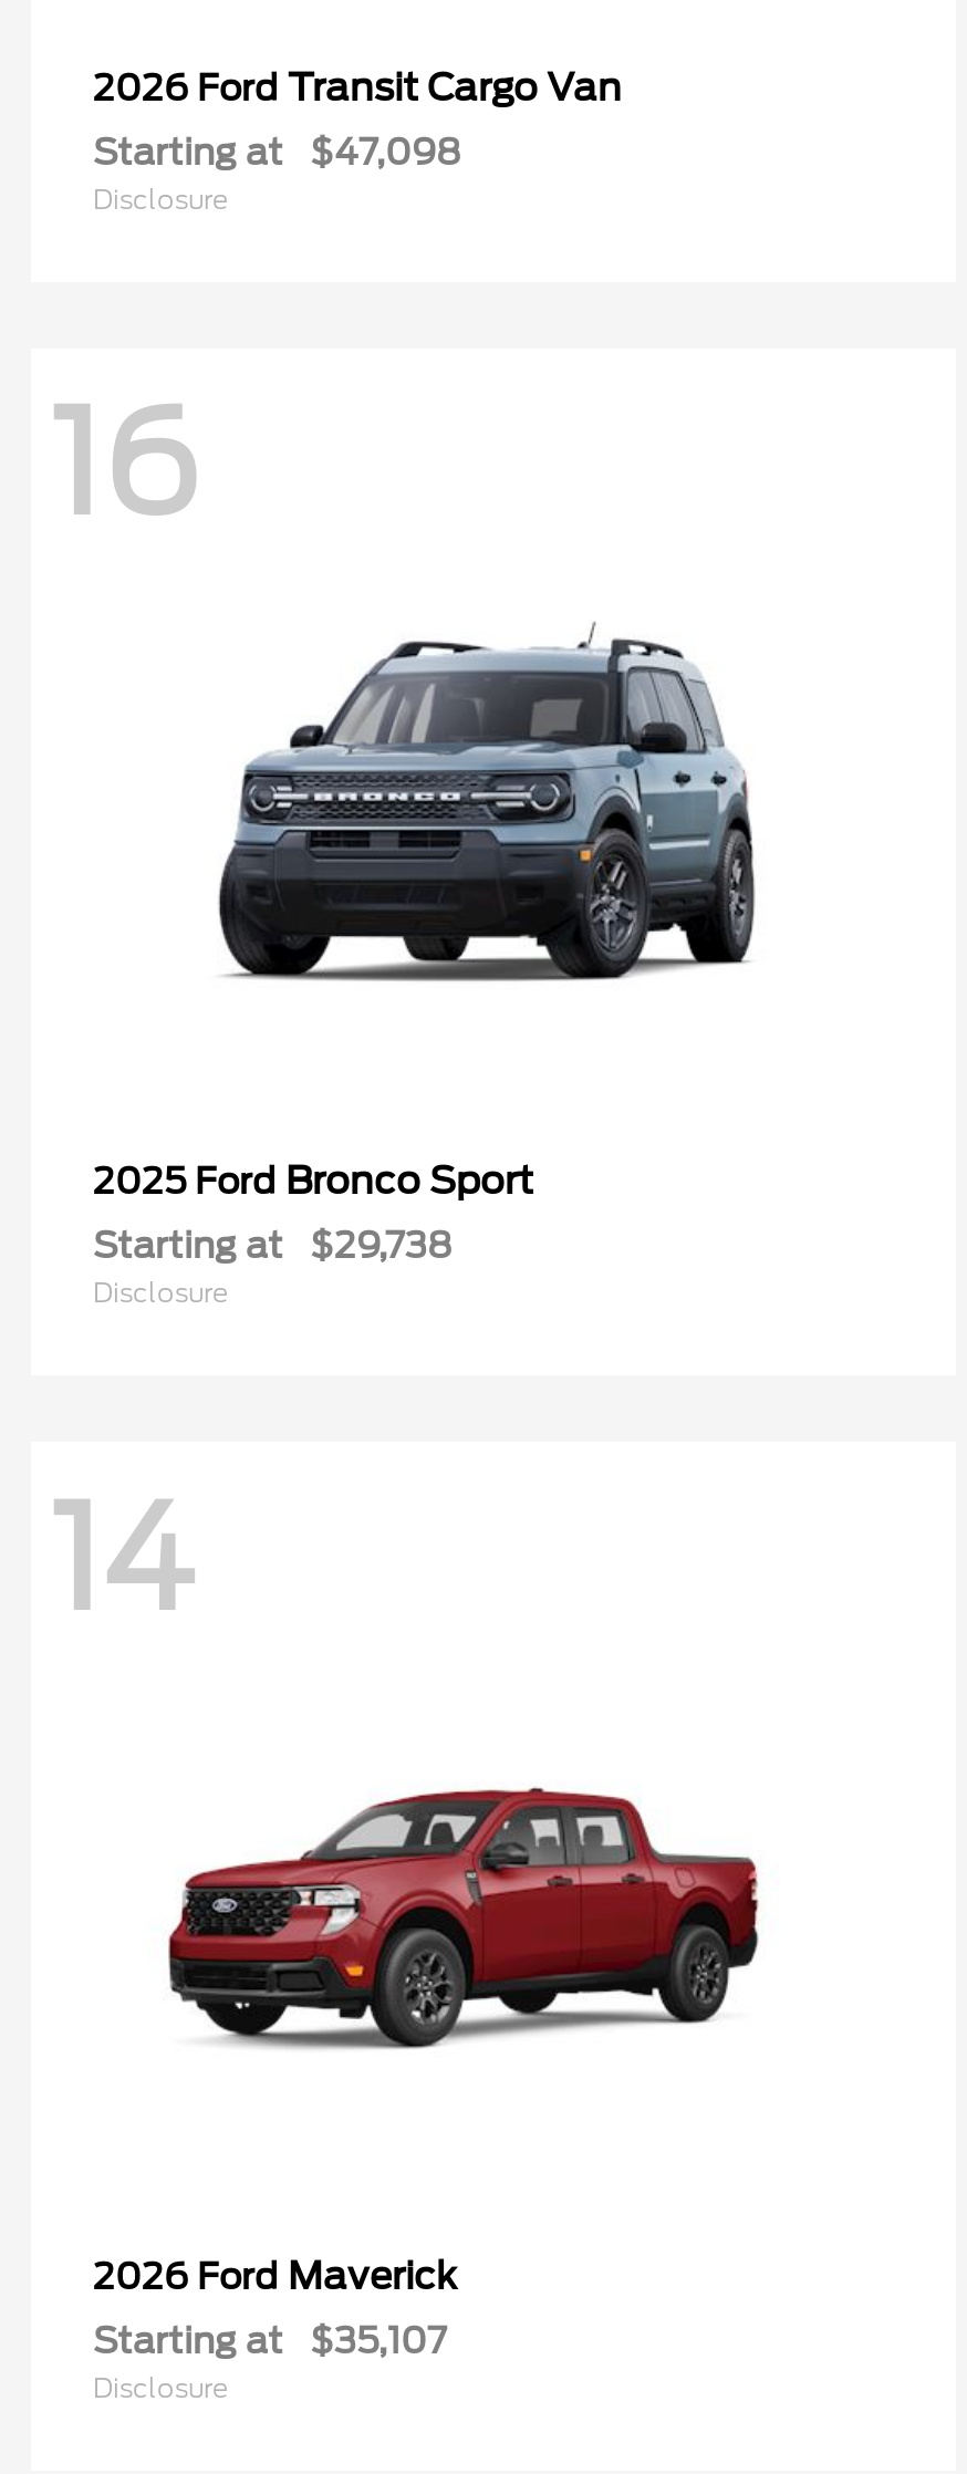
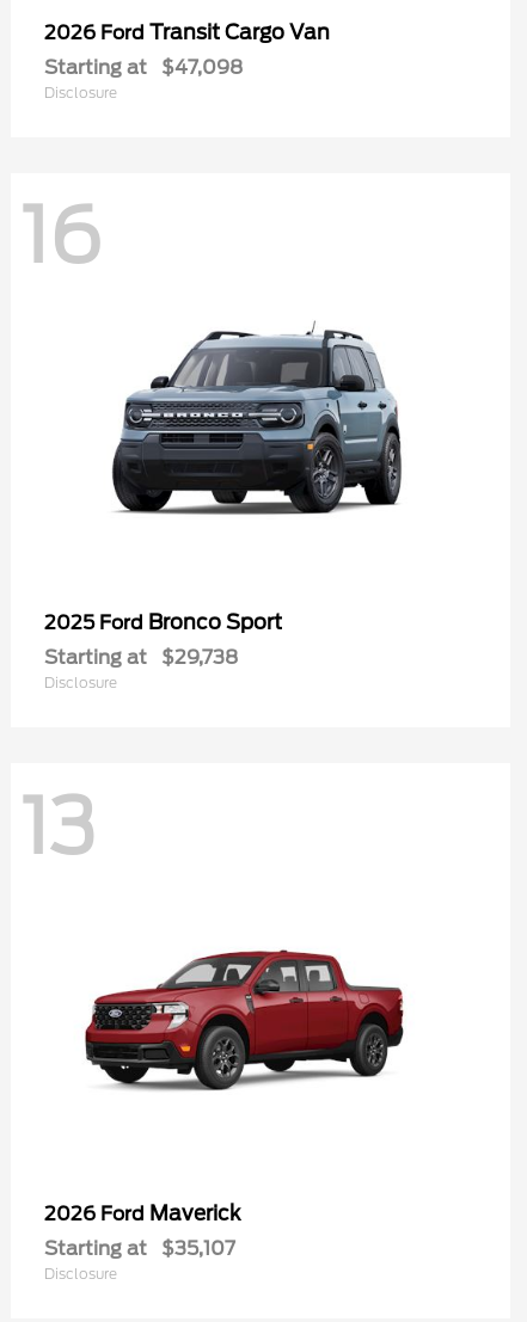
- 14
+ 13
